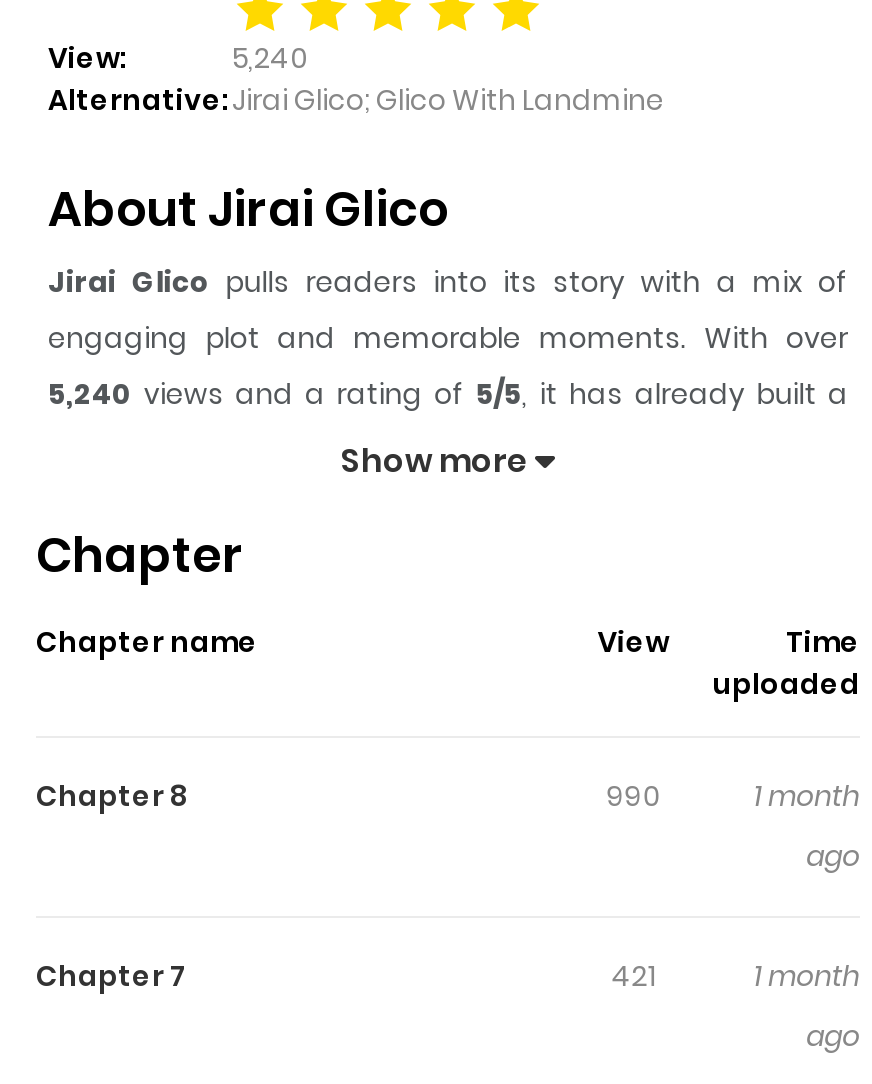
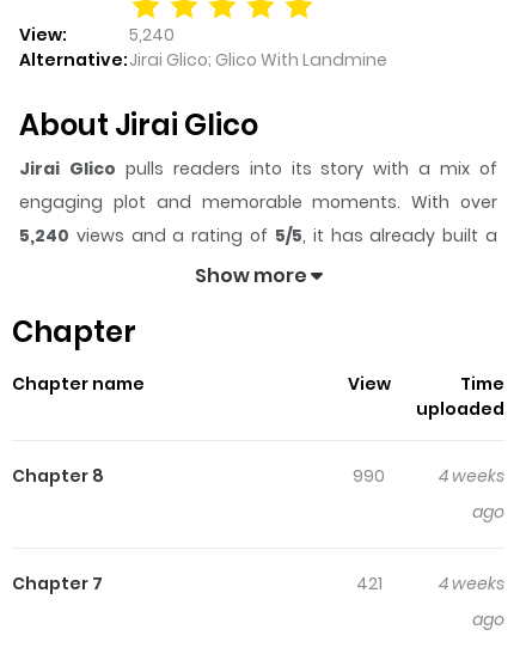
- 1 month
+ 4 weeks

- 1 month
+ 4 weeks
